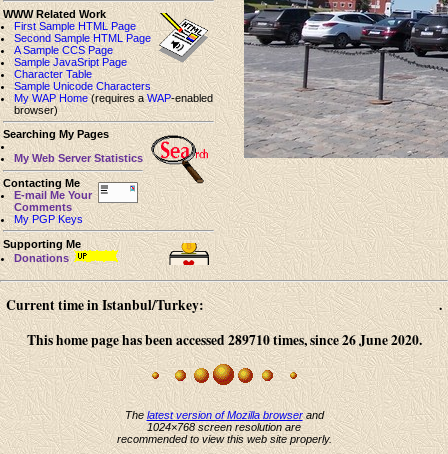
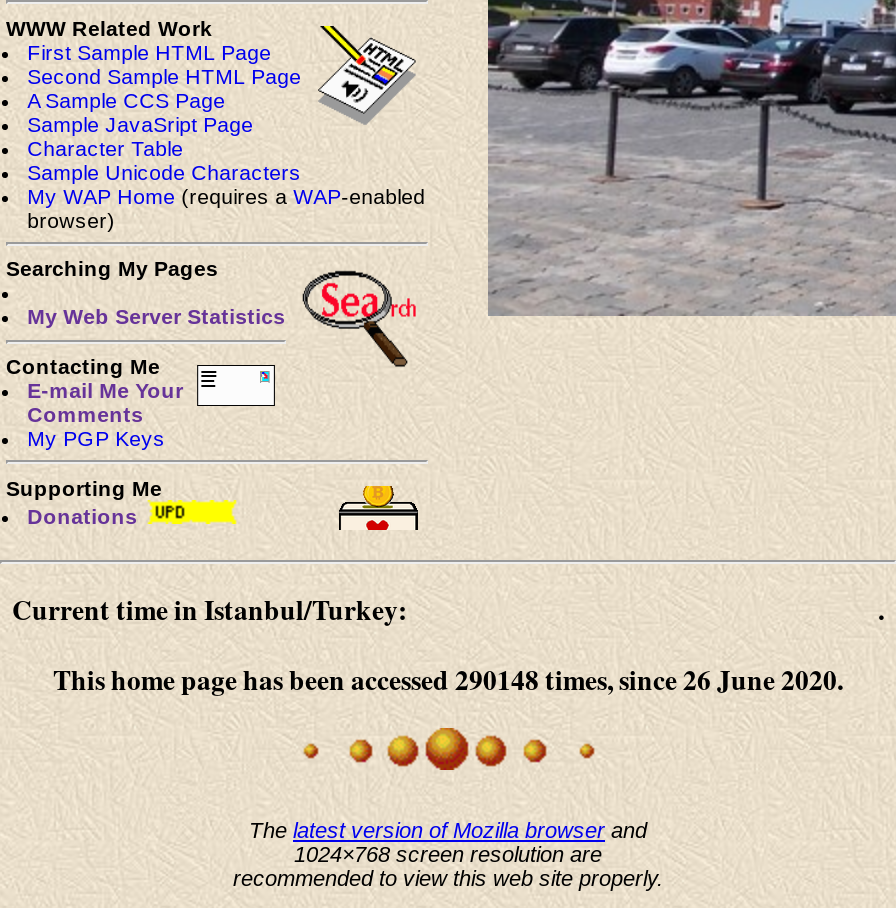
- This home page has been accessed 289710 times, since 26 June 2020.
+ This home page has been accessed 290148 times, since 26 June 2020.
